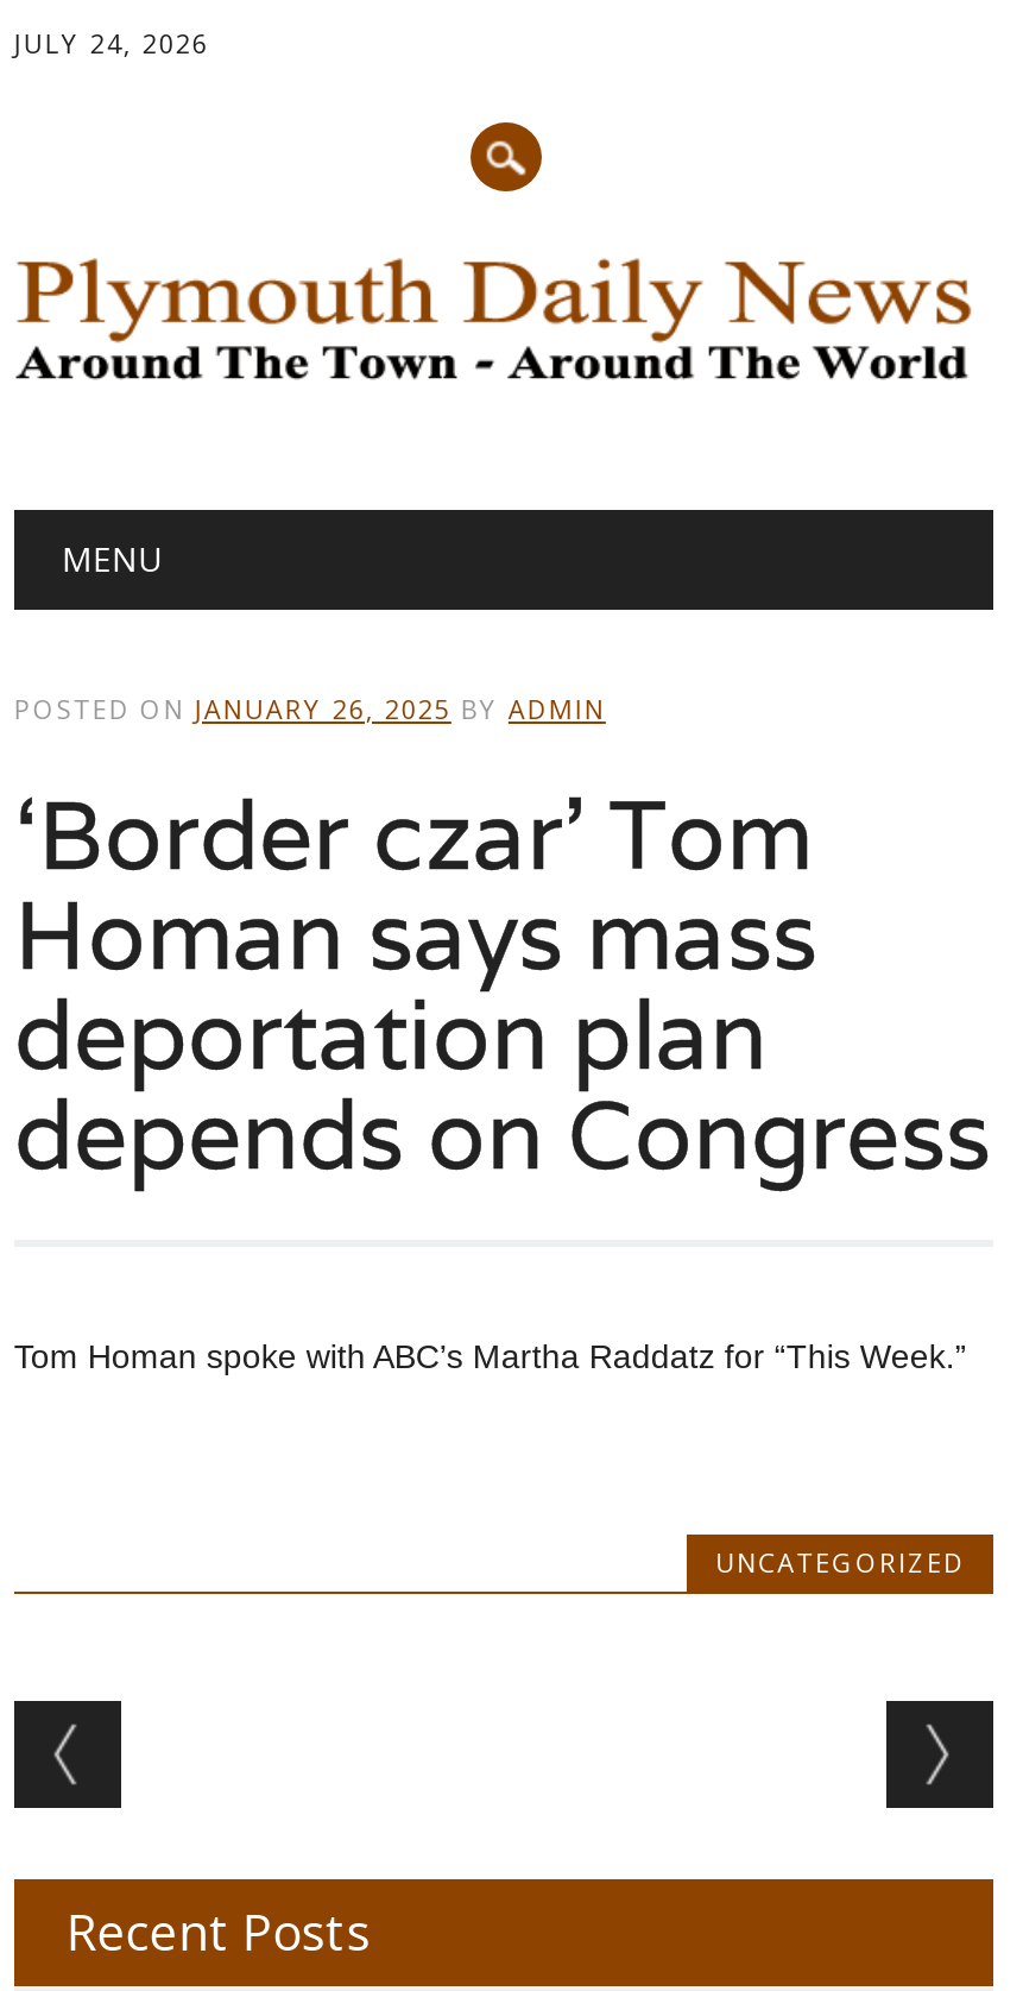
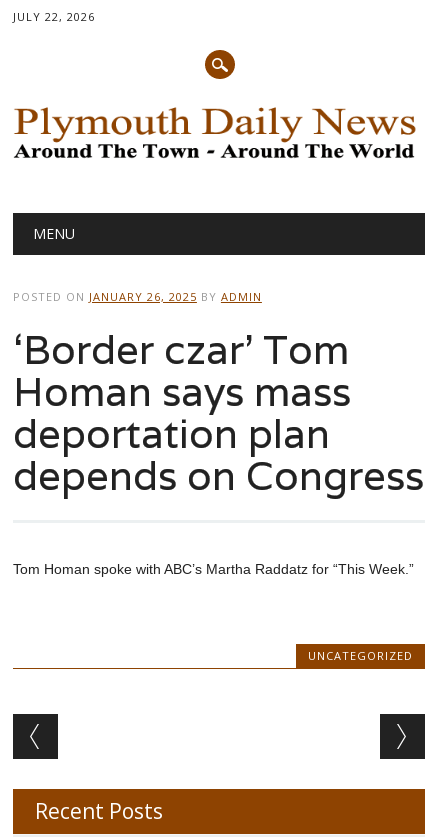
- JULY 24, 2026
+ JULY 22, 2026
